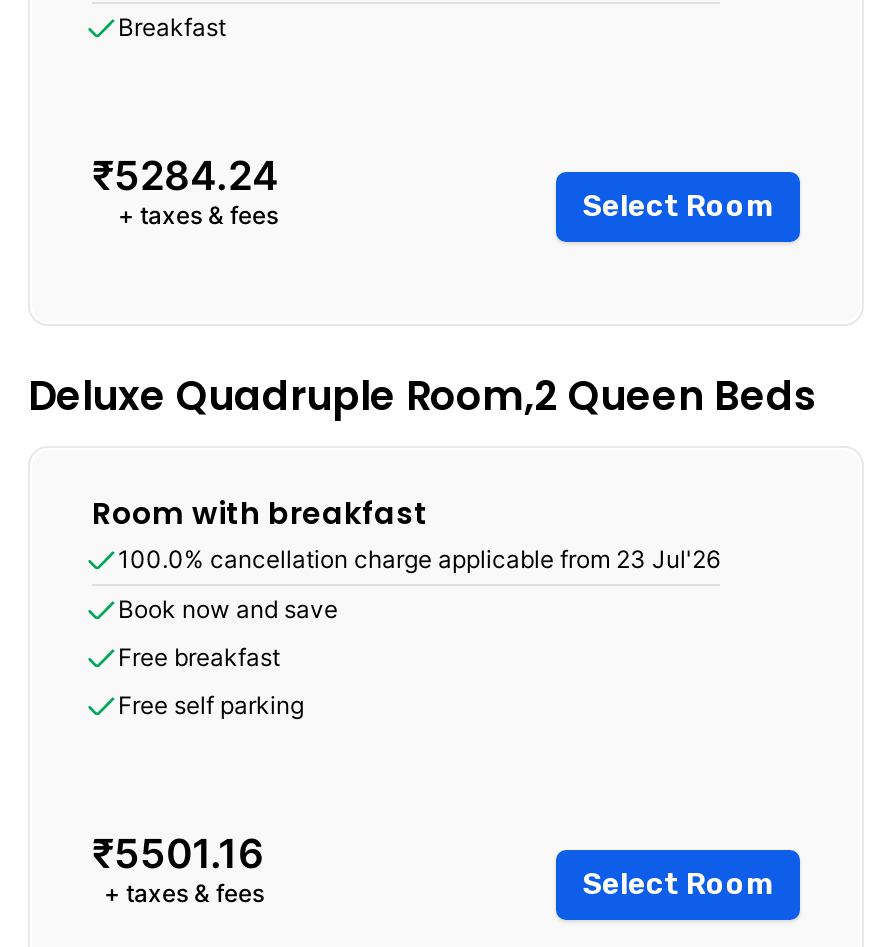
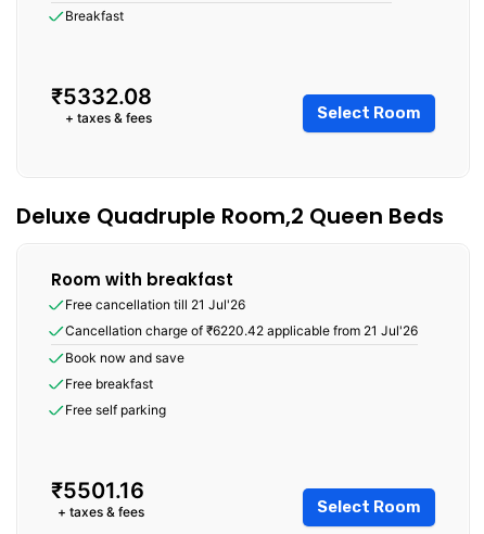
- ₹5284.24
+ ₹5332.08

- 100.0% cancellation charge applicable from 23 Jul'26
+ Free cancellation till 21 Jul'26
+ Cancellation charge of ₹6220.42 applicable from 21 Jul'26
